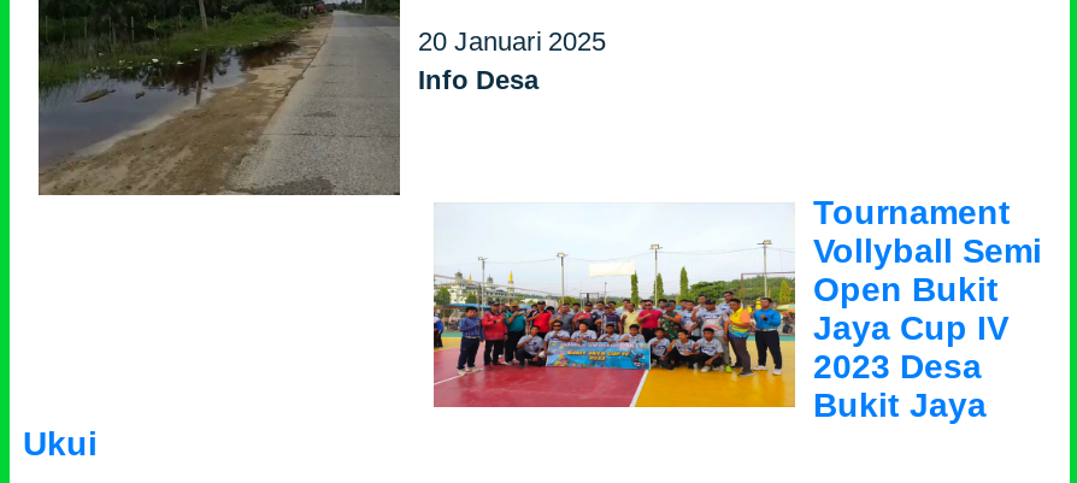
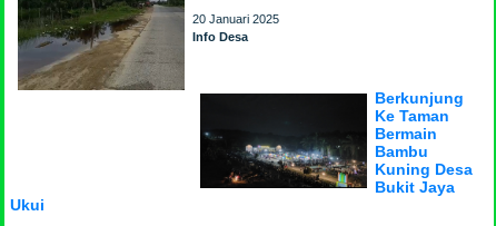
- [image]
- Tournament
- Vollyball Semi
- Open Bukit
- Jaya Cup IV
- 2023 Desa
+ [image]
+ Berkunjung
+ Ke Taman
+ Bermain
+ Bambu
+ Kuning Desa
